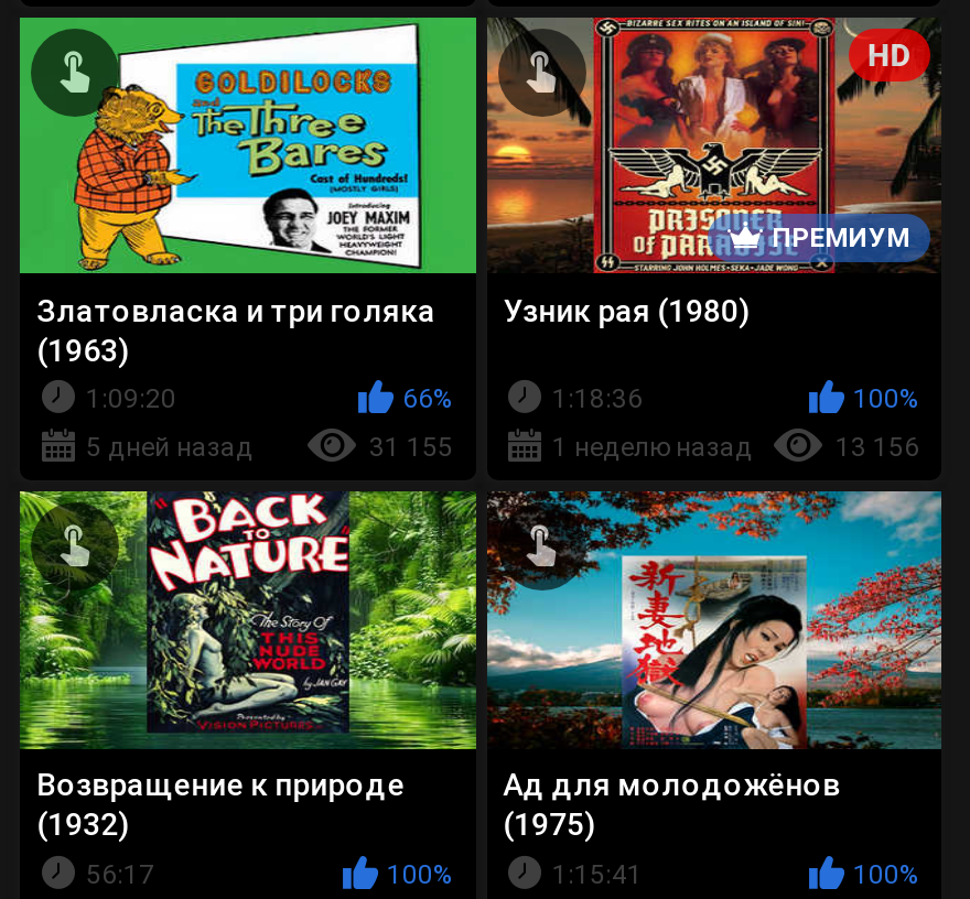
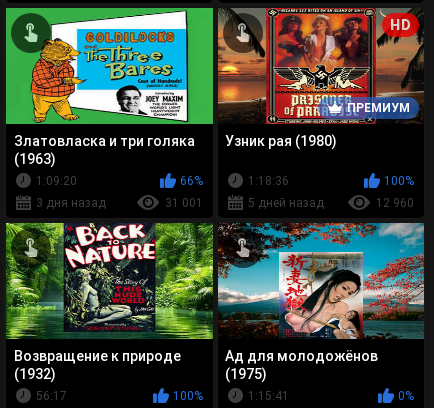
- 5 дней назад
+ 3 дня назад

- 31 155
+ 31 001

- 1 неделю назад
+ 5 дней назад

- 13 156
+ 12 960

- 100%
+ 0%
